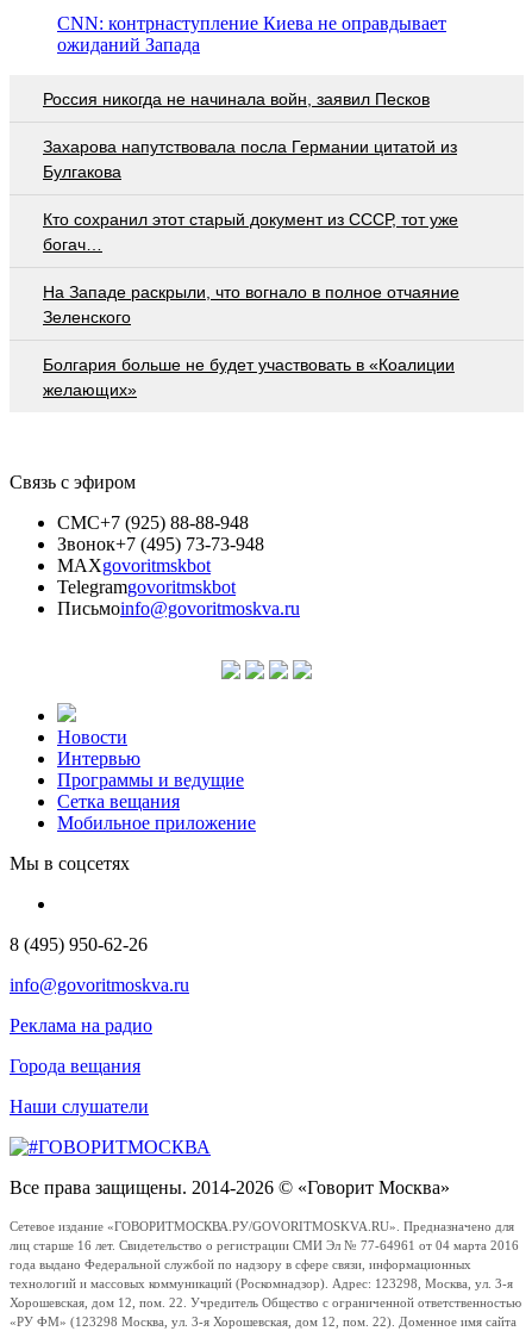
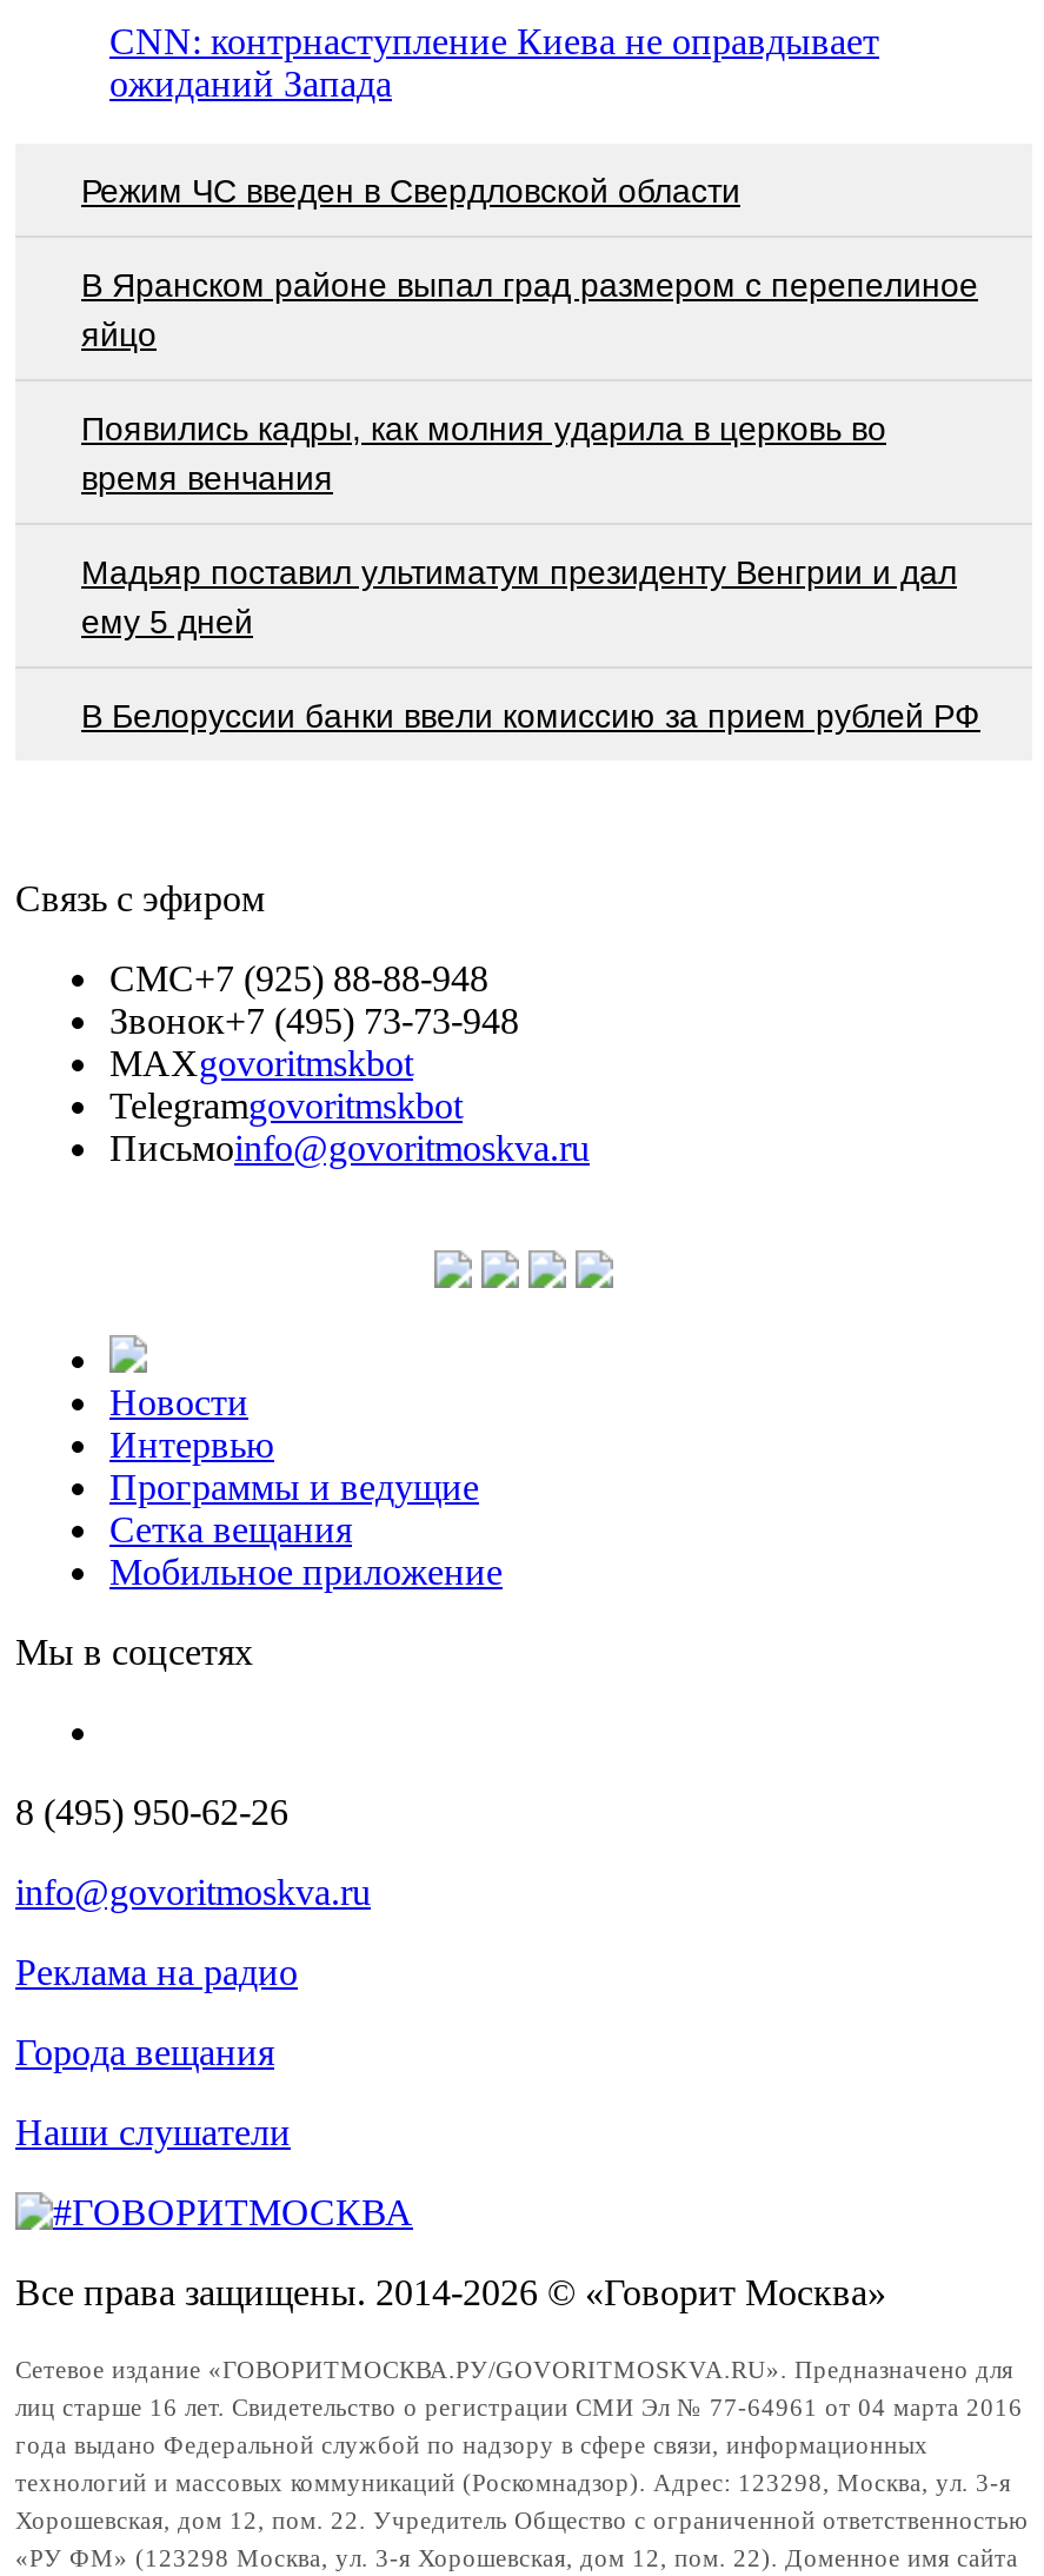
- Россия никогда не начинала войн, заявил Песков
+ Режим ЧС введен в Свердловской области

- Захарова напутствовала посла Германии цитатой из
- Булгакова
+ В Яранском районе выпал град размером с перепелиное
+ яйцо

- Кто сохранил этот старый документ из СССР, тот уже
- богач…
+ Появились кадры, как молния ударила в церковь во
+ время венчания

- На Западе раскрыли, что вогнало в полное отчаяние
- Зеленского
+ Мадьяр поставил ультиматум президенту Венгрии и дал
+ ему 5 дней

- Болгария больше не будет участвовать в «Коалиции
- желающих»
+ В Белоруссии банки ввели комиссию за прием рублей РФ
